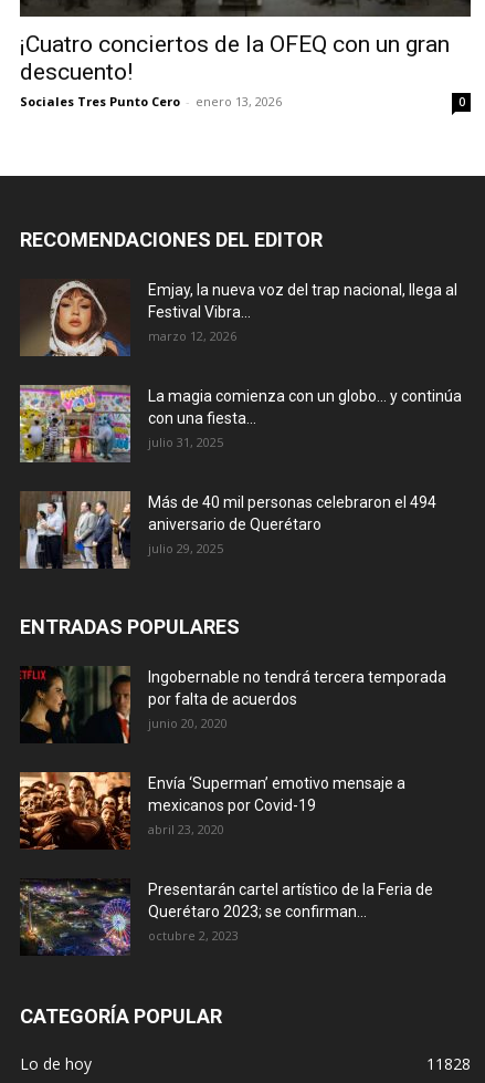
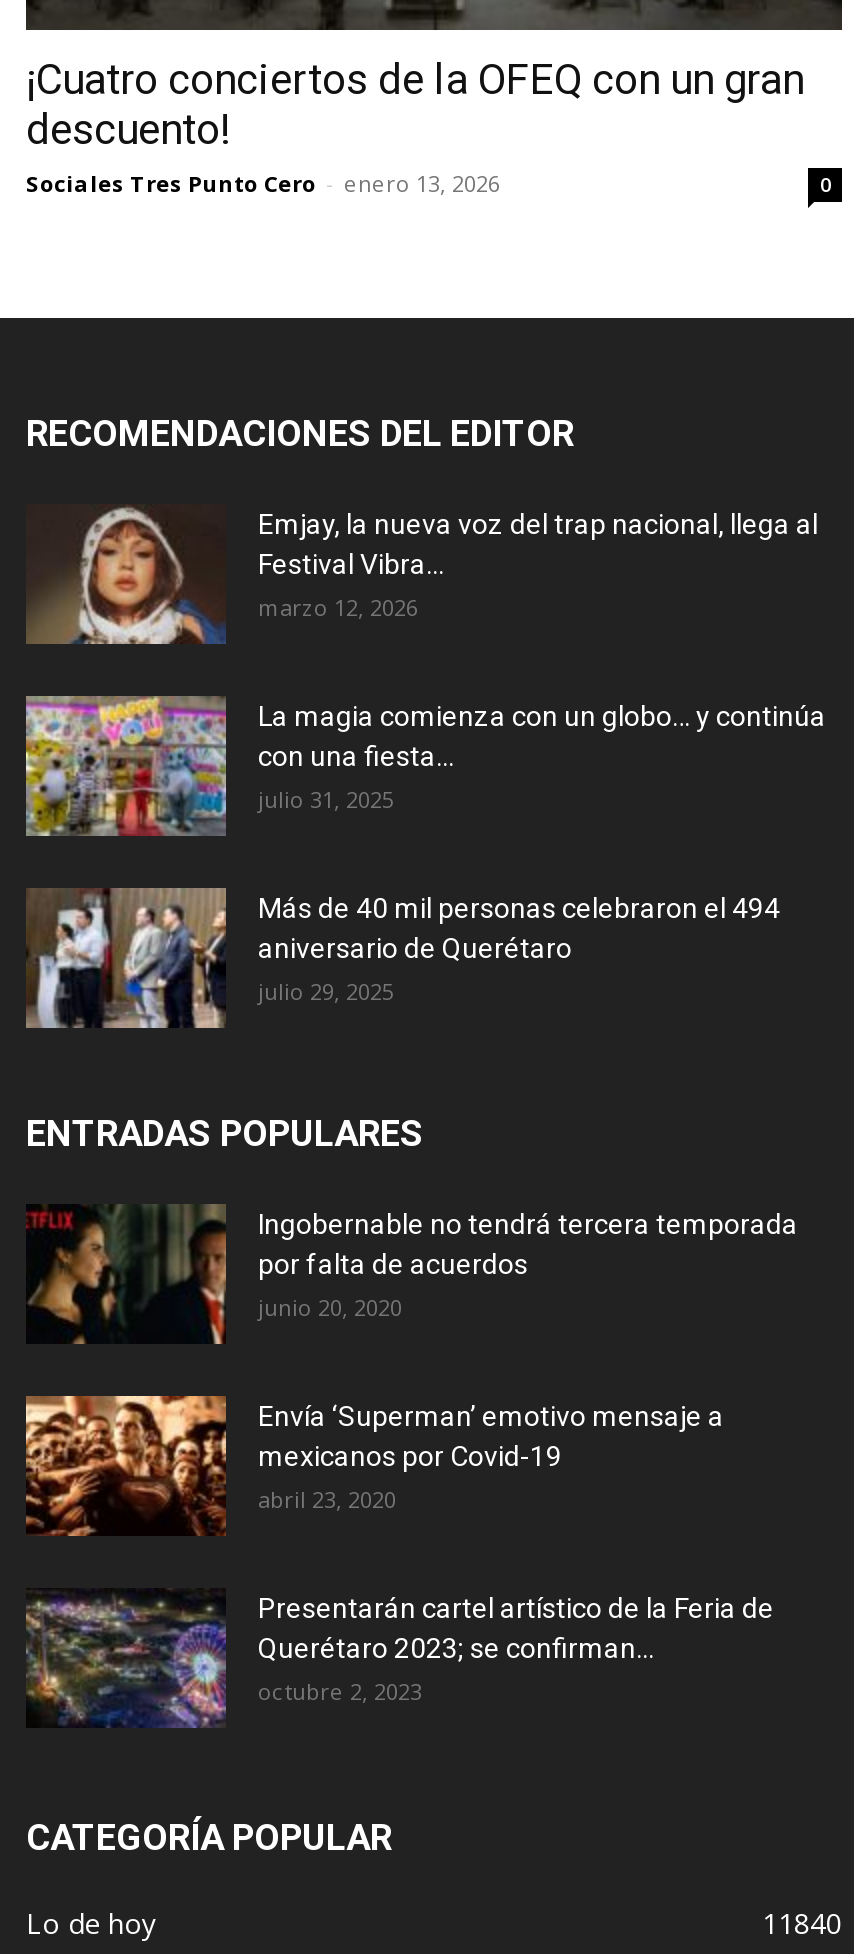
- 11828
+ 11840
